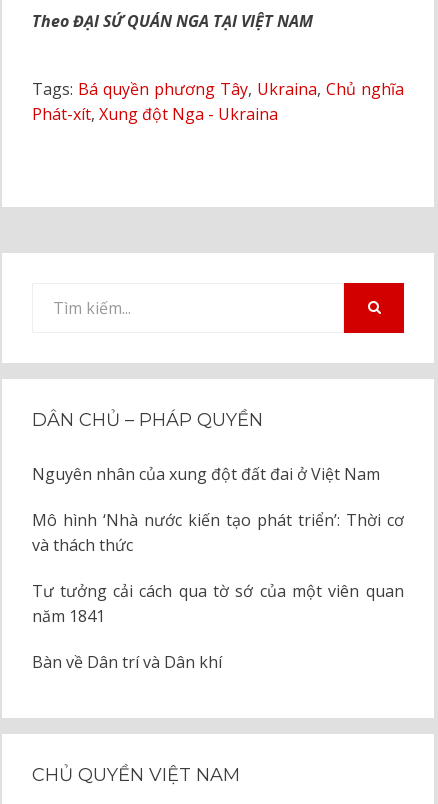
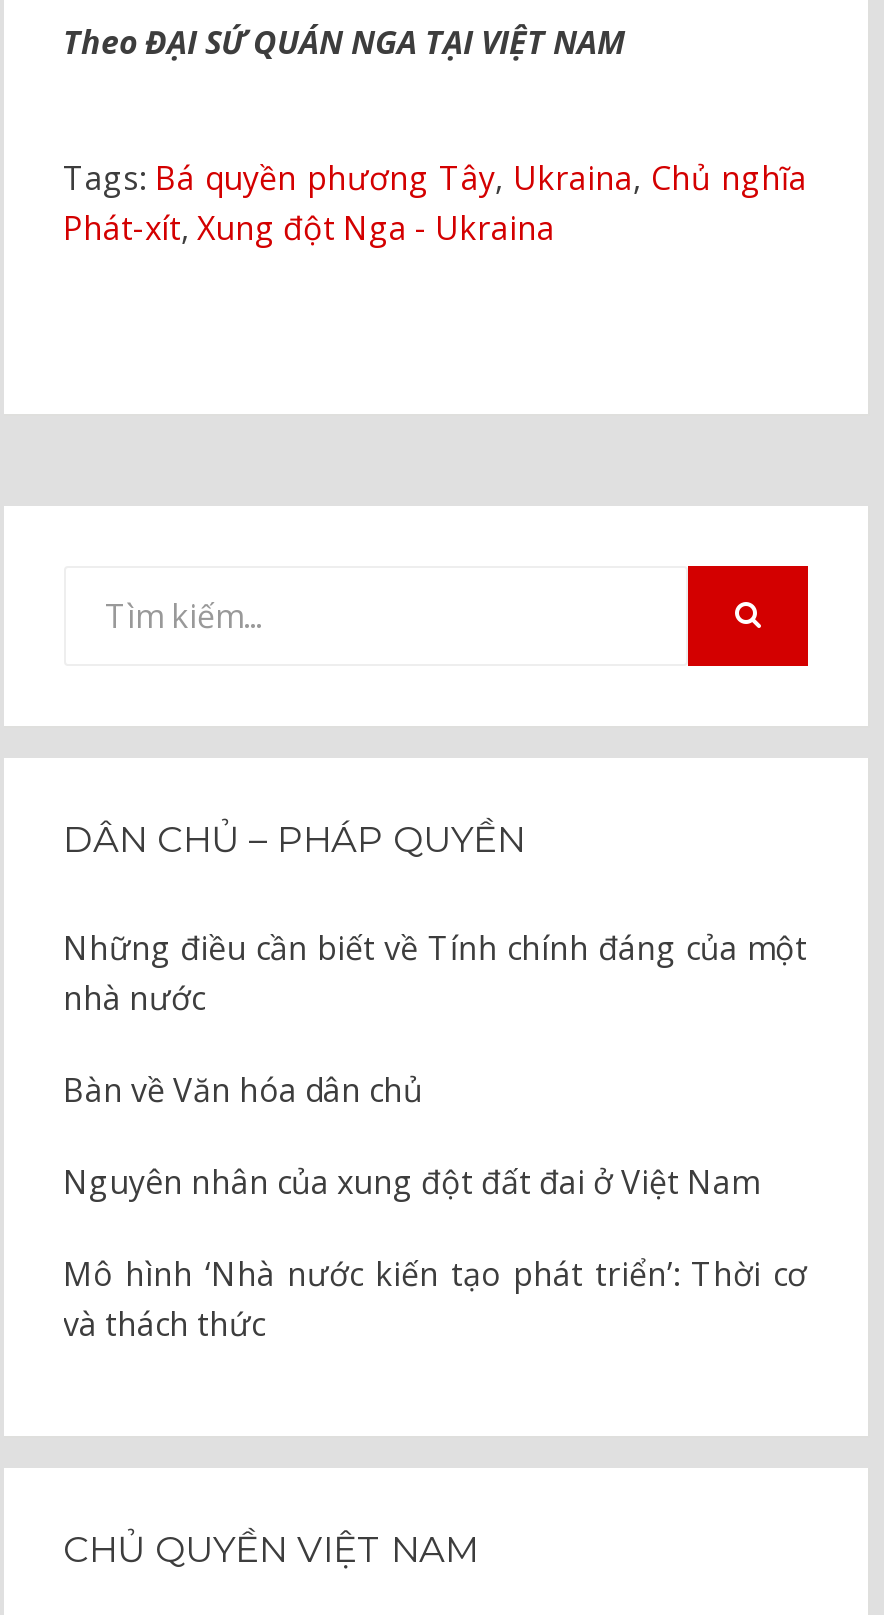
+ Những điều cần biết về Tính chính đáng của một
+ nhà nước
+ Bàn về Văn hóa dân chủ

moved down: Nguyên nhân của xung đột đất đai ở Việt Nam | Mô hình ‘Nhà nước kiến tạo phát triển’: Thời cơ | và thách thức

- Tư tưởng cải cách qua tờ sớ của một viên quan
- năm 1841
- Bàn về Dân trí và Dân khí
